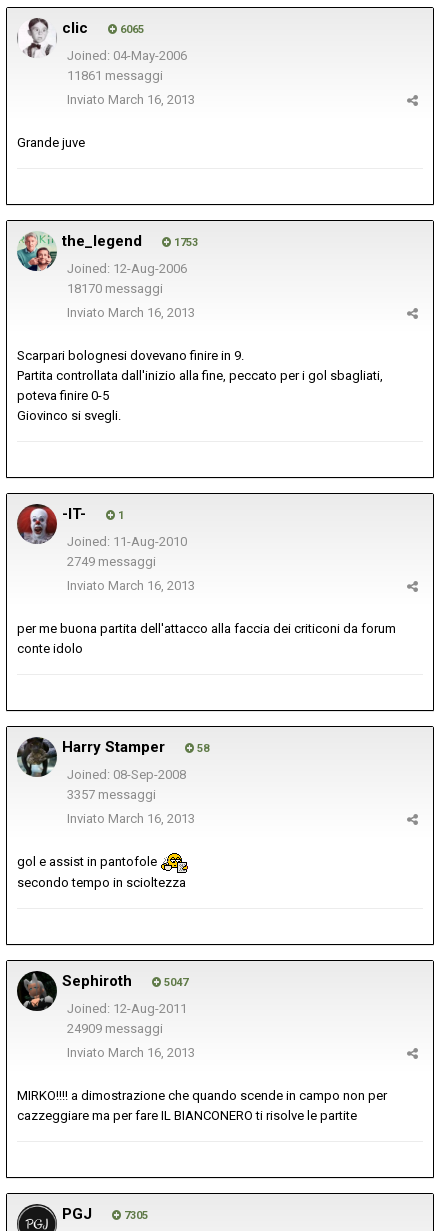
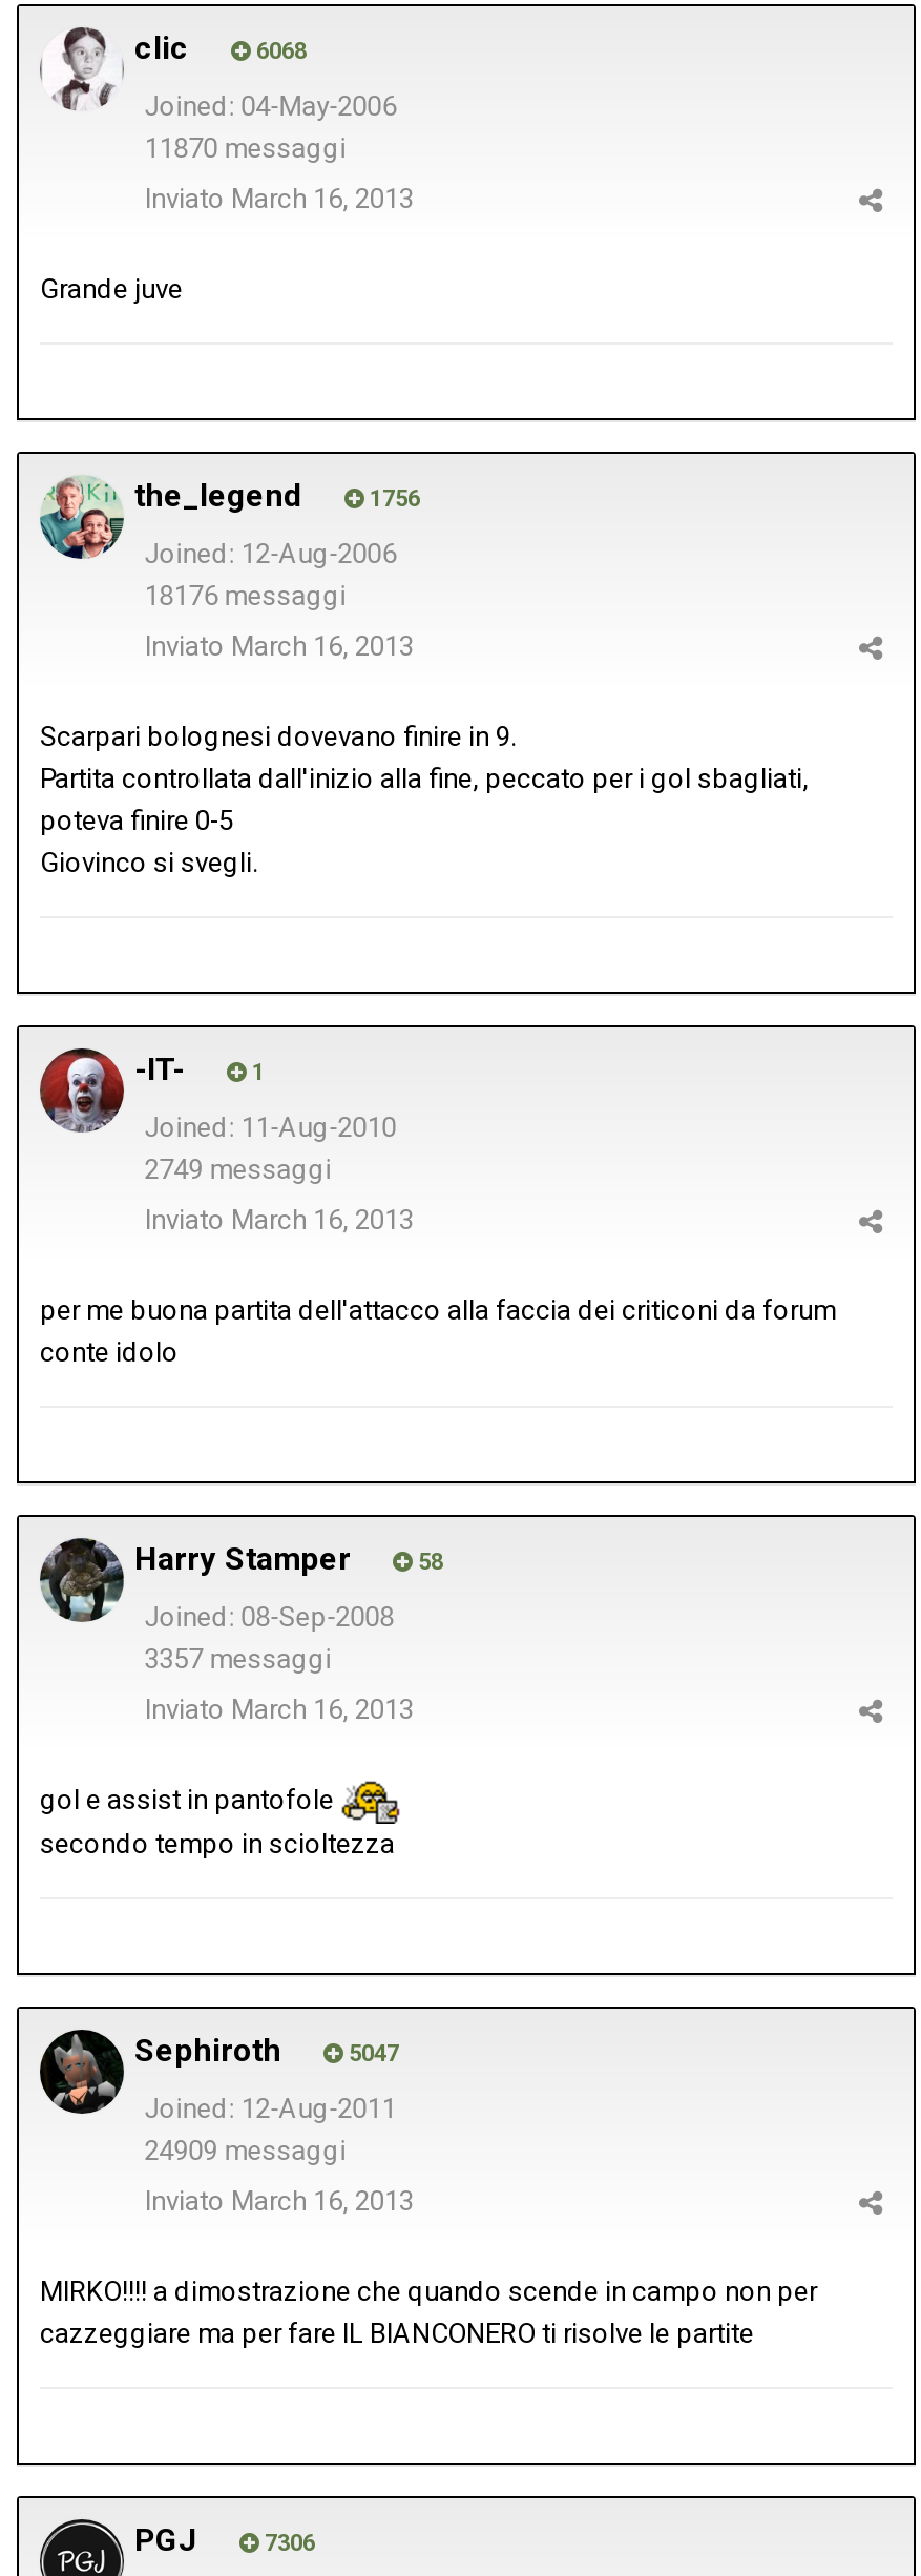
- 6065
+ 6068

- 11861 messaggi
+ 11870 messaggi

- 1753
+ 1756

- 18170 messaggi
+ 18176 messaggi

- 7305
+ 7306
